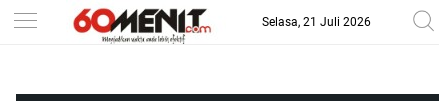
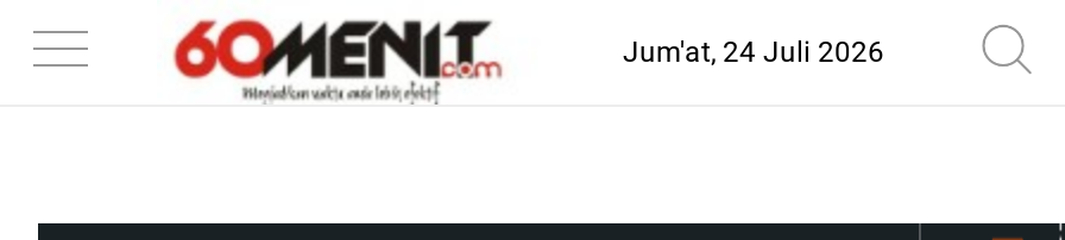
- Selasa, 21 Juli 2026
+ Jum'at, 24 Juli 2026
